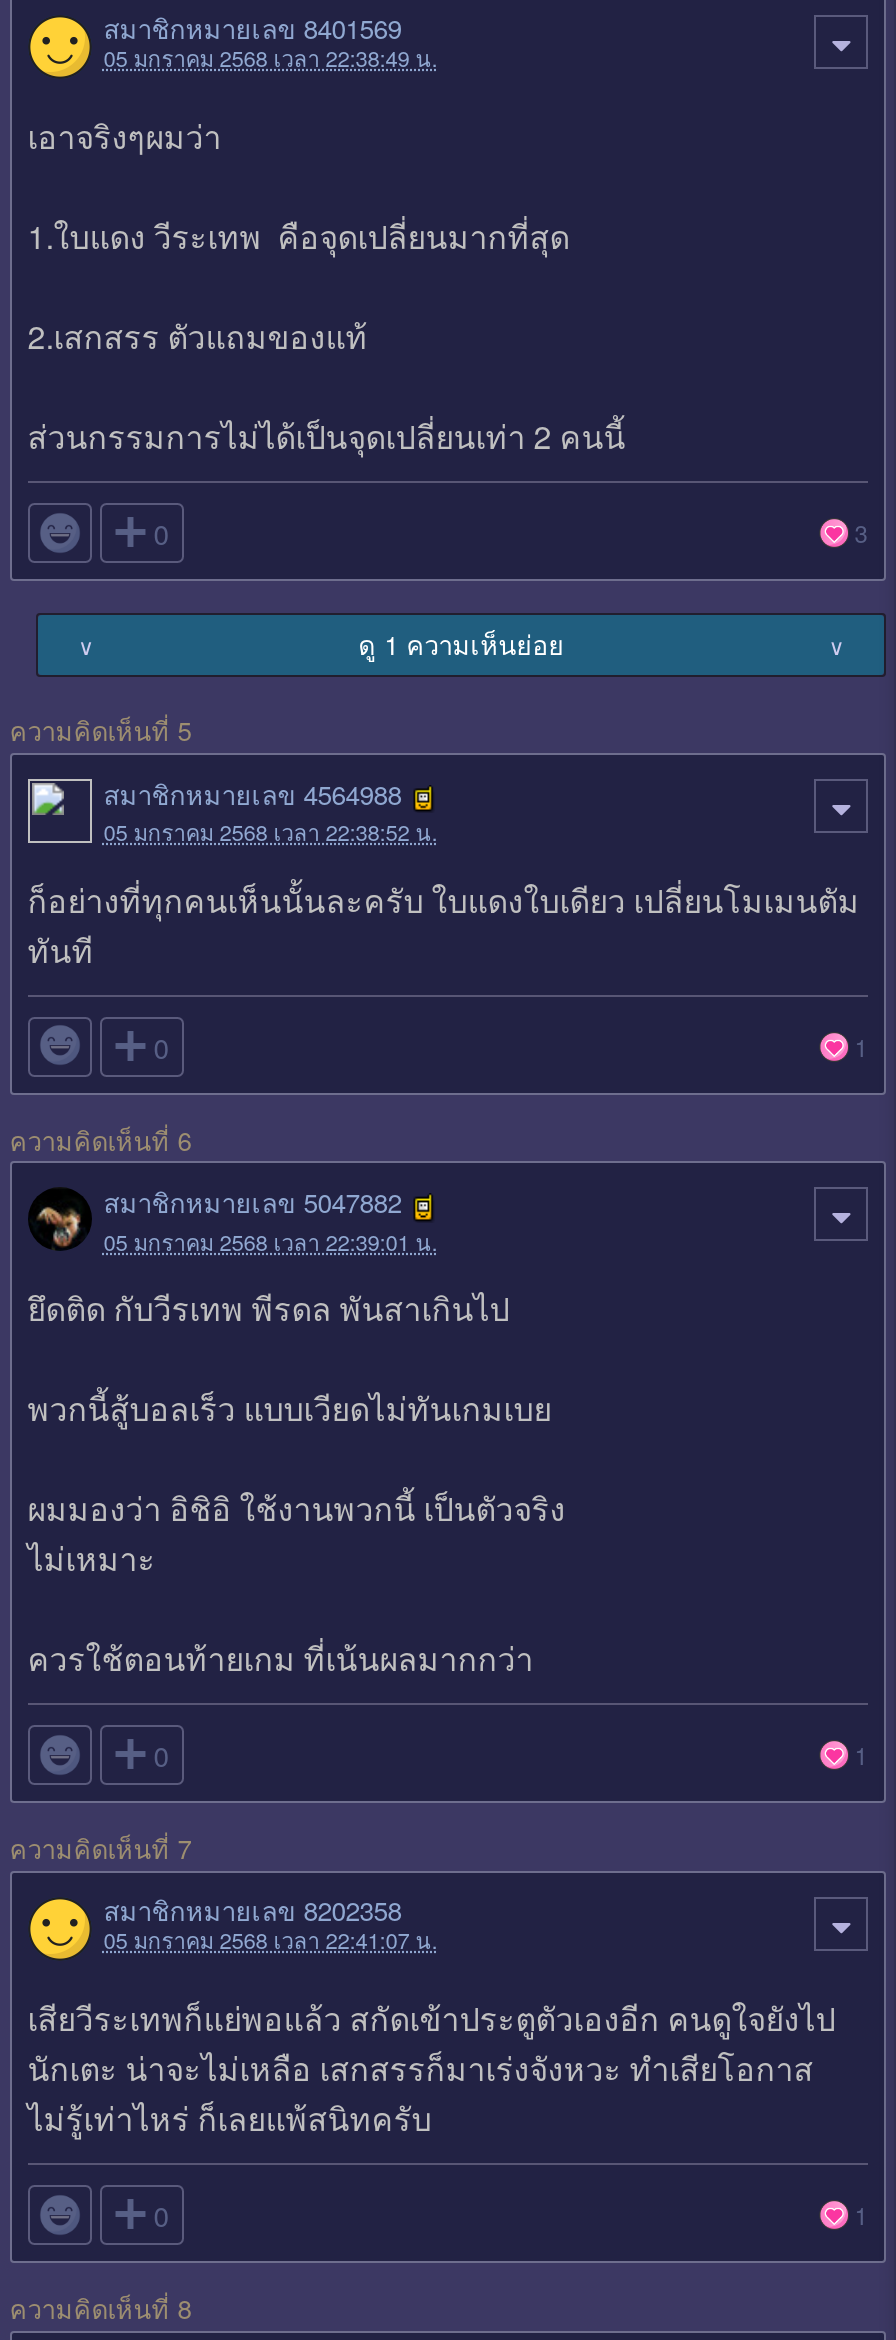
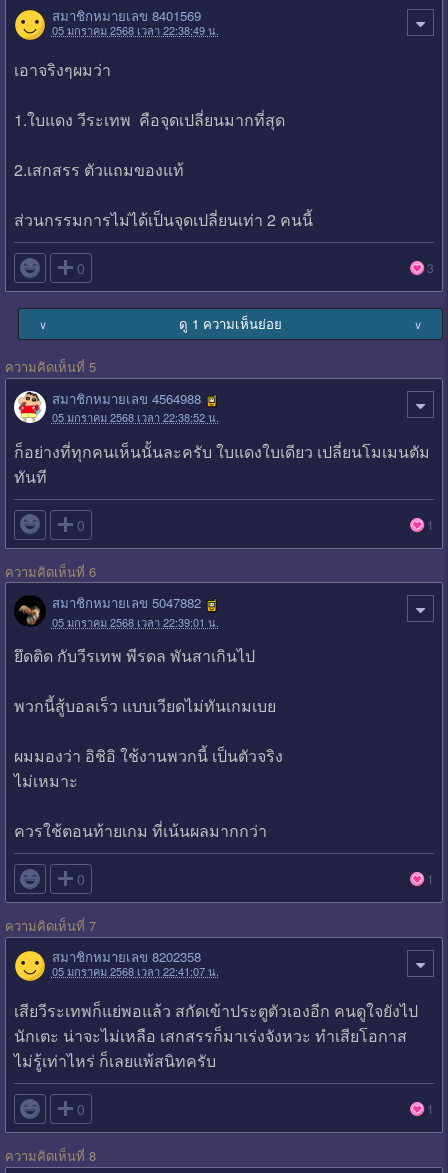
- [image]
+ [image]
